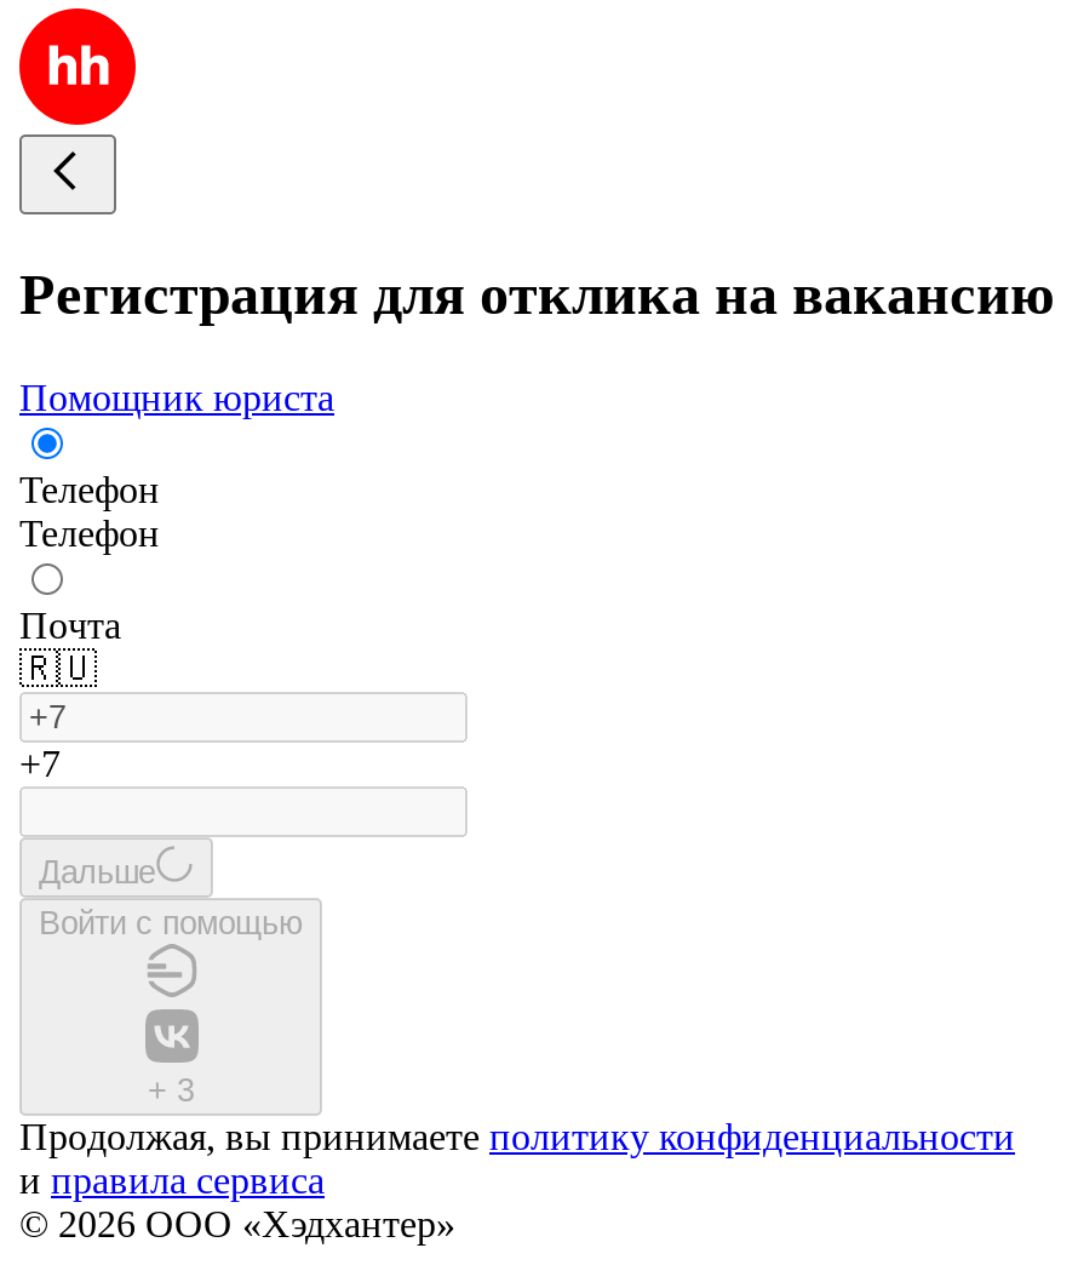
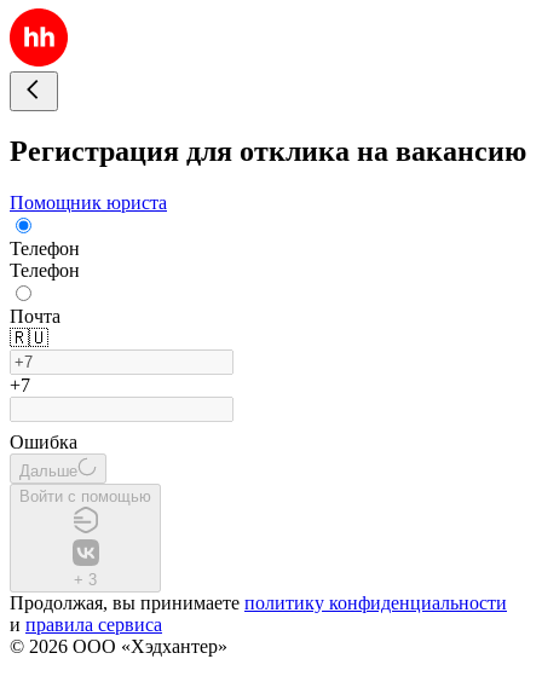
+ Ошибка
